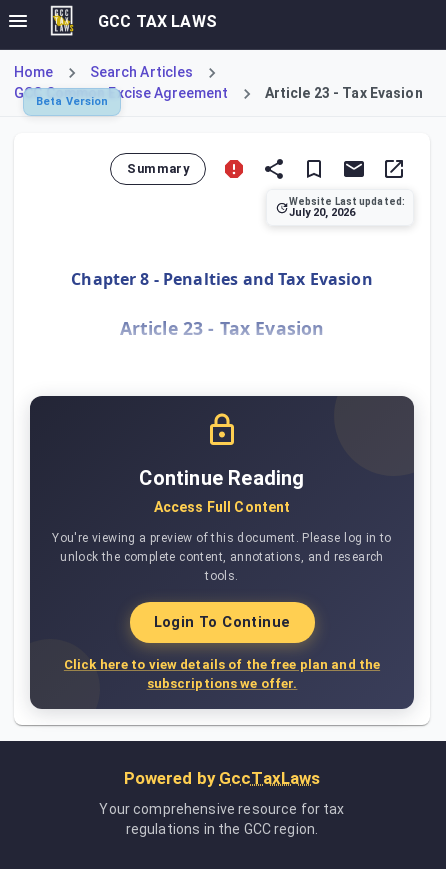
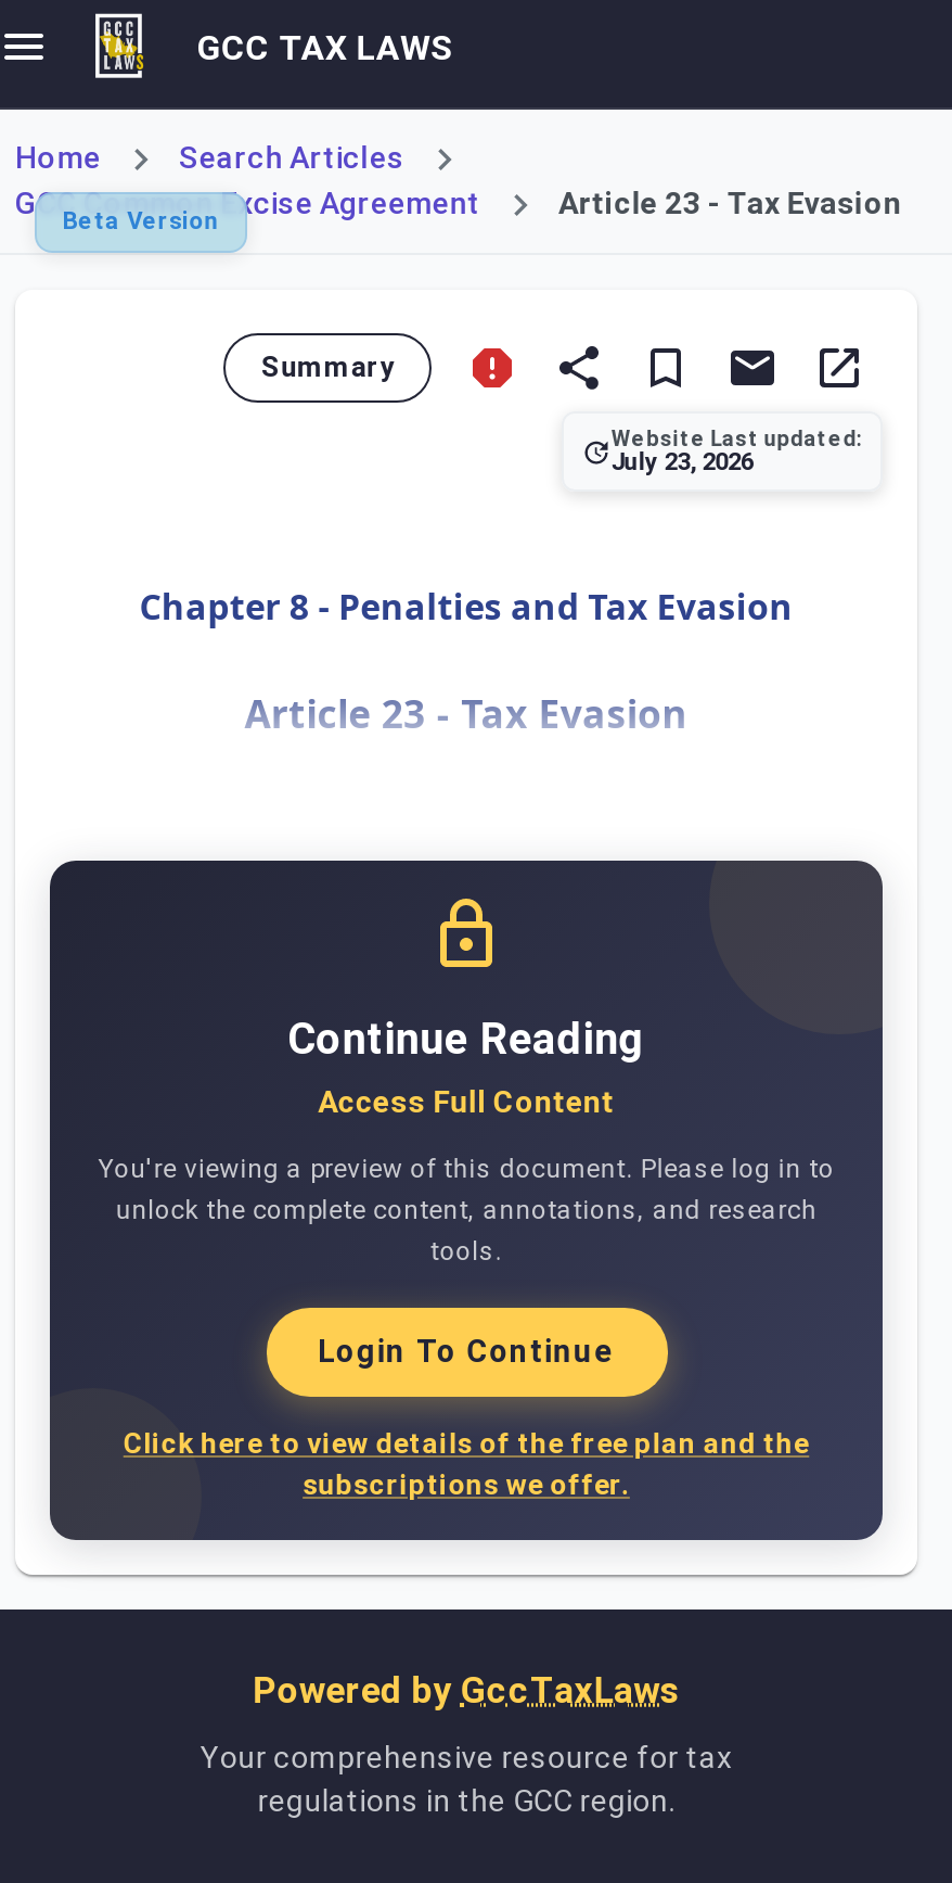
- July 20, 2026
+ July 23, 2026
